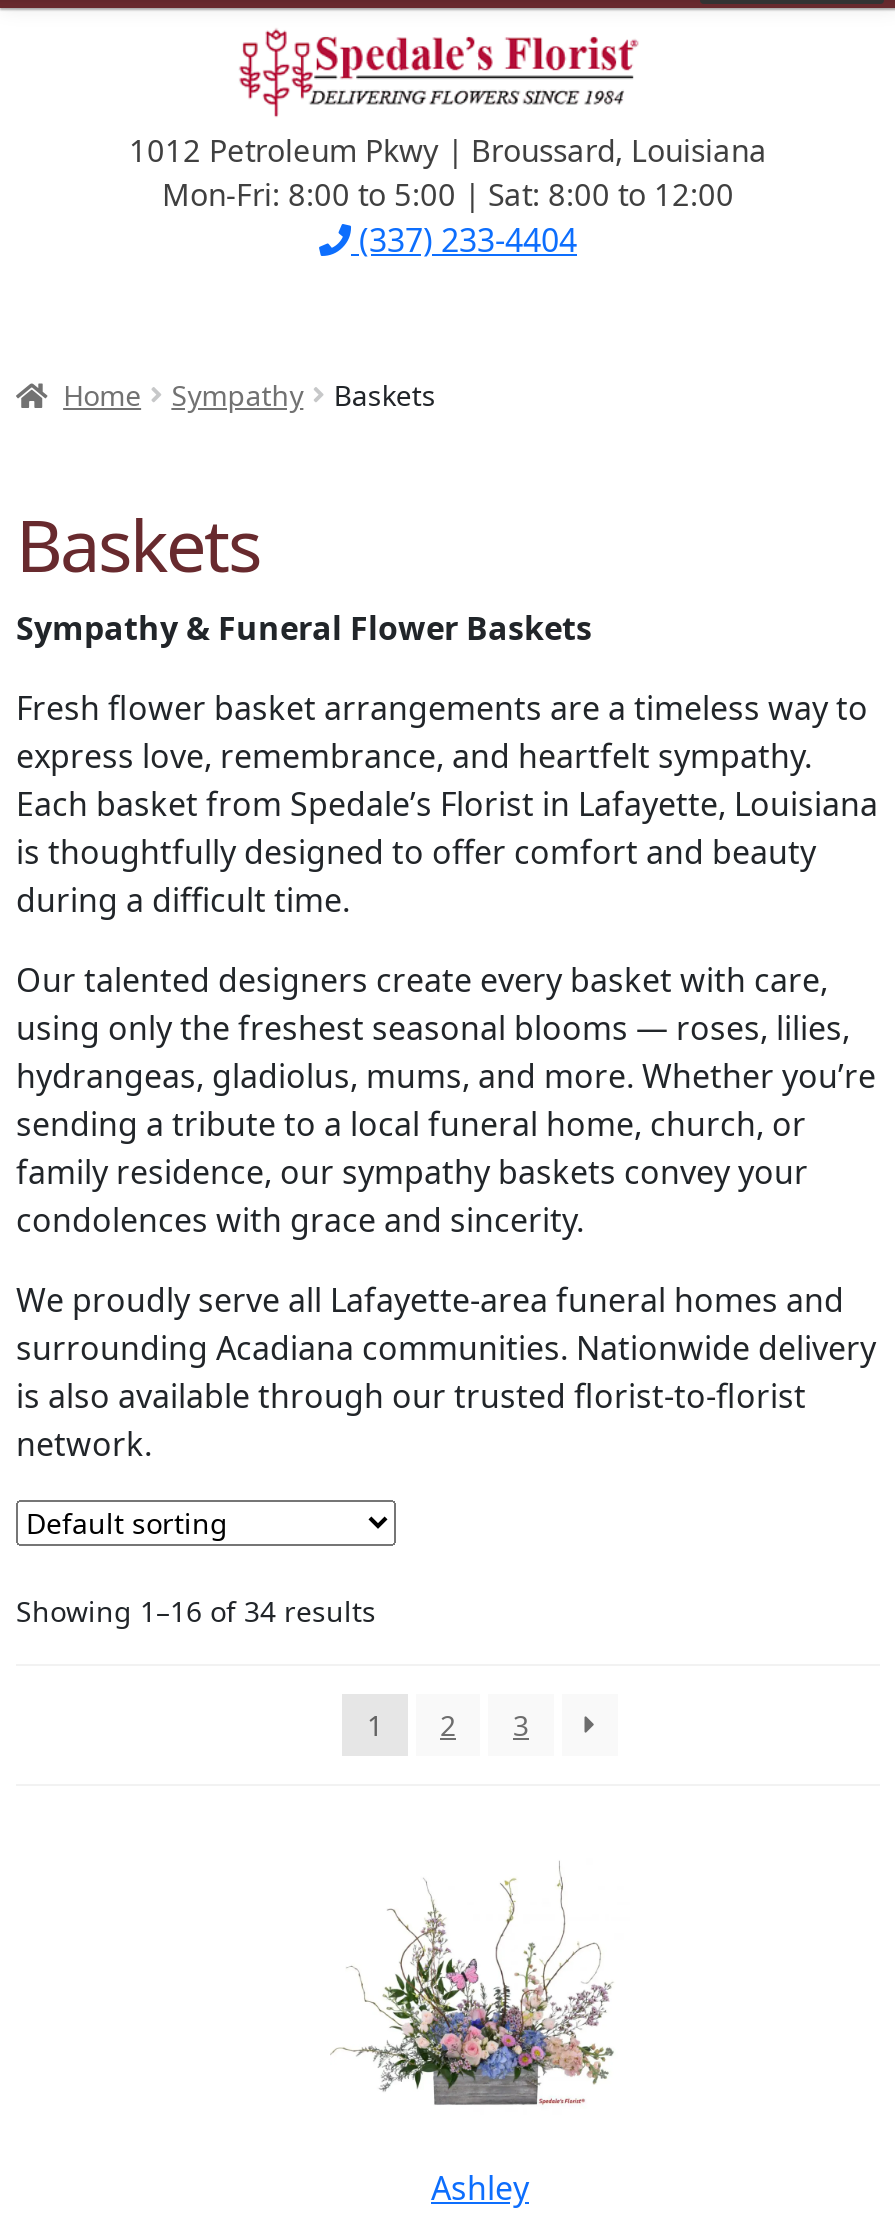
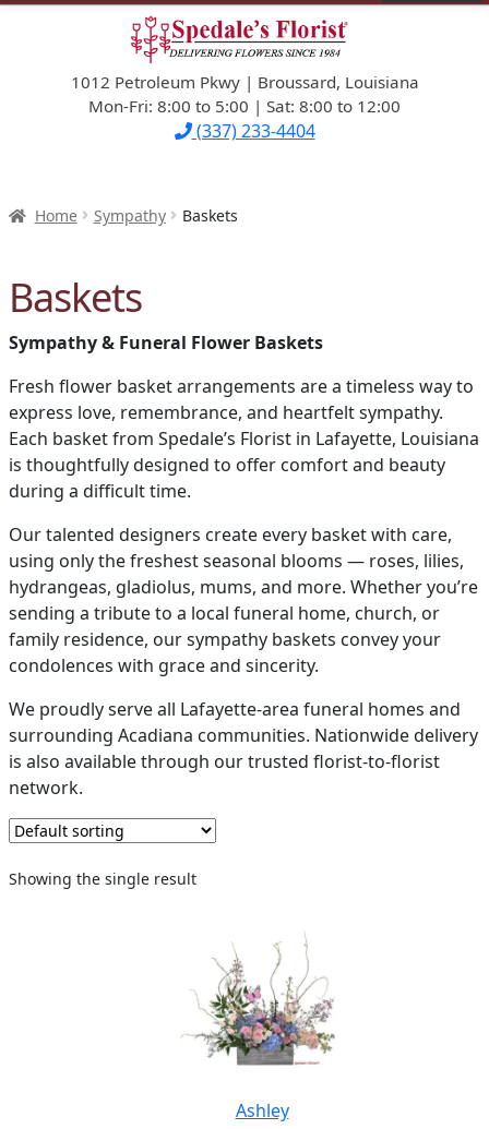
- Showing 1–16 of 34 results
- 1
- 2
- 3
+ Showing the single result
